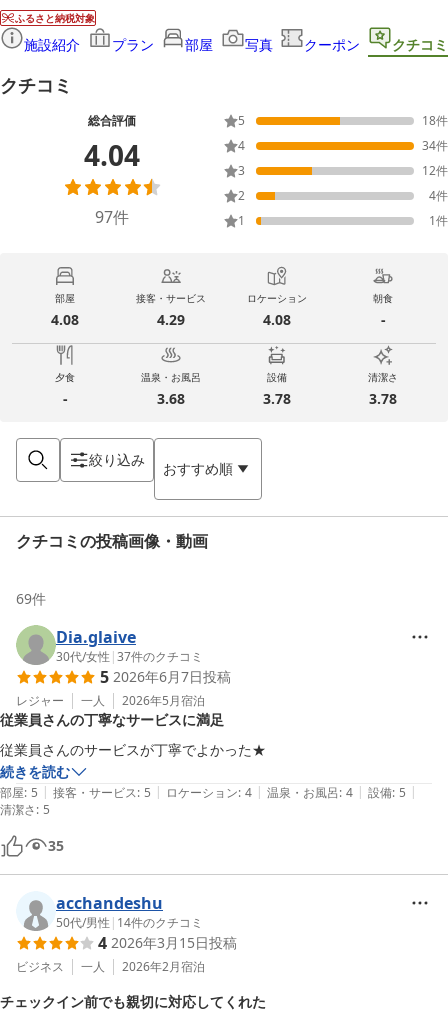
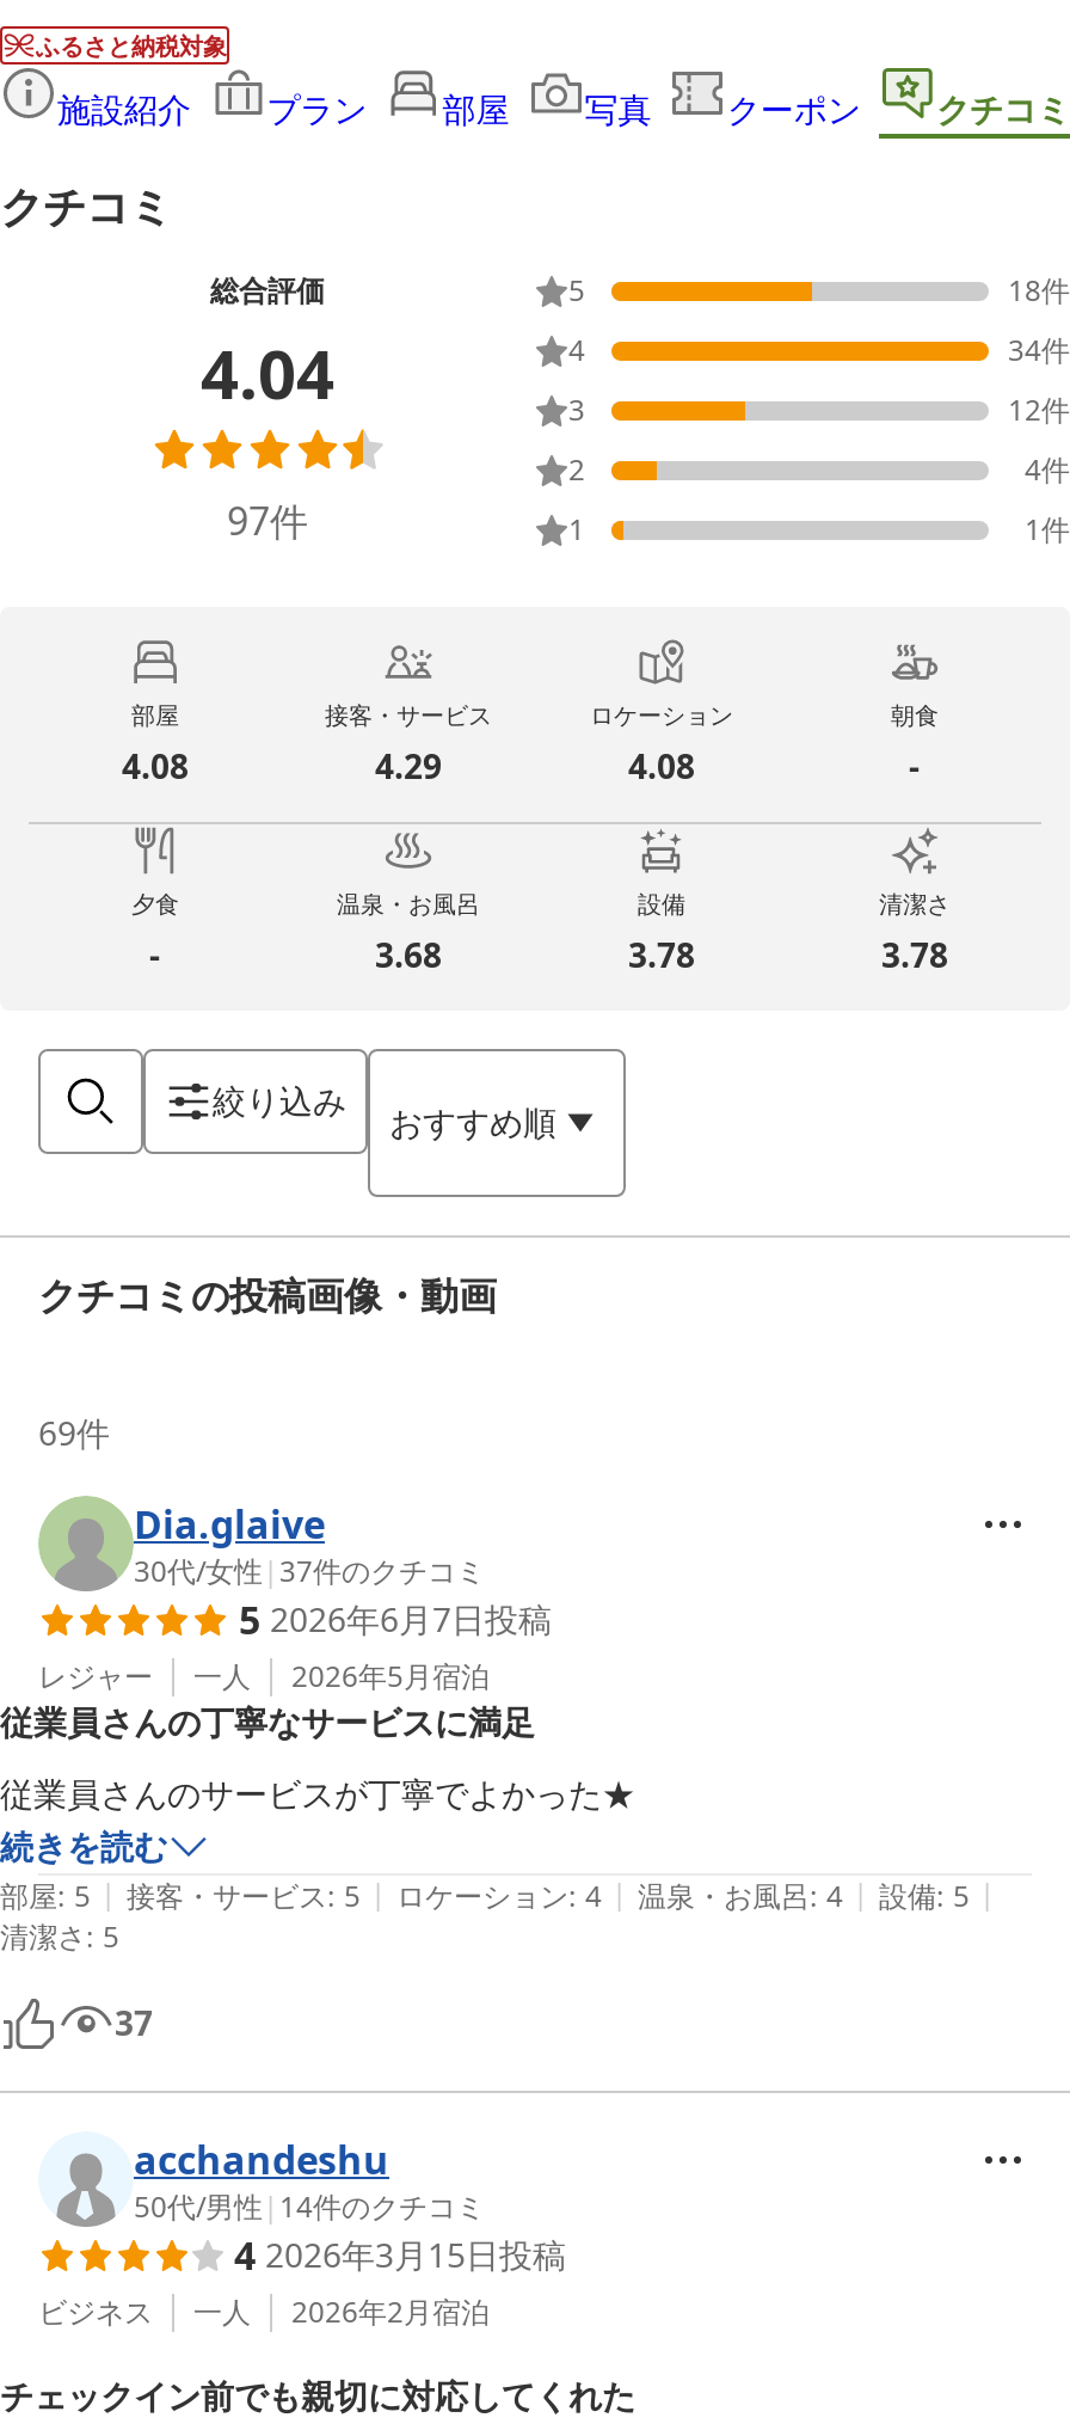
- 35
+ 37
